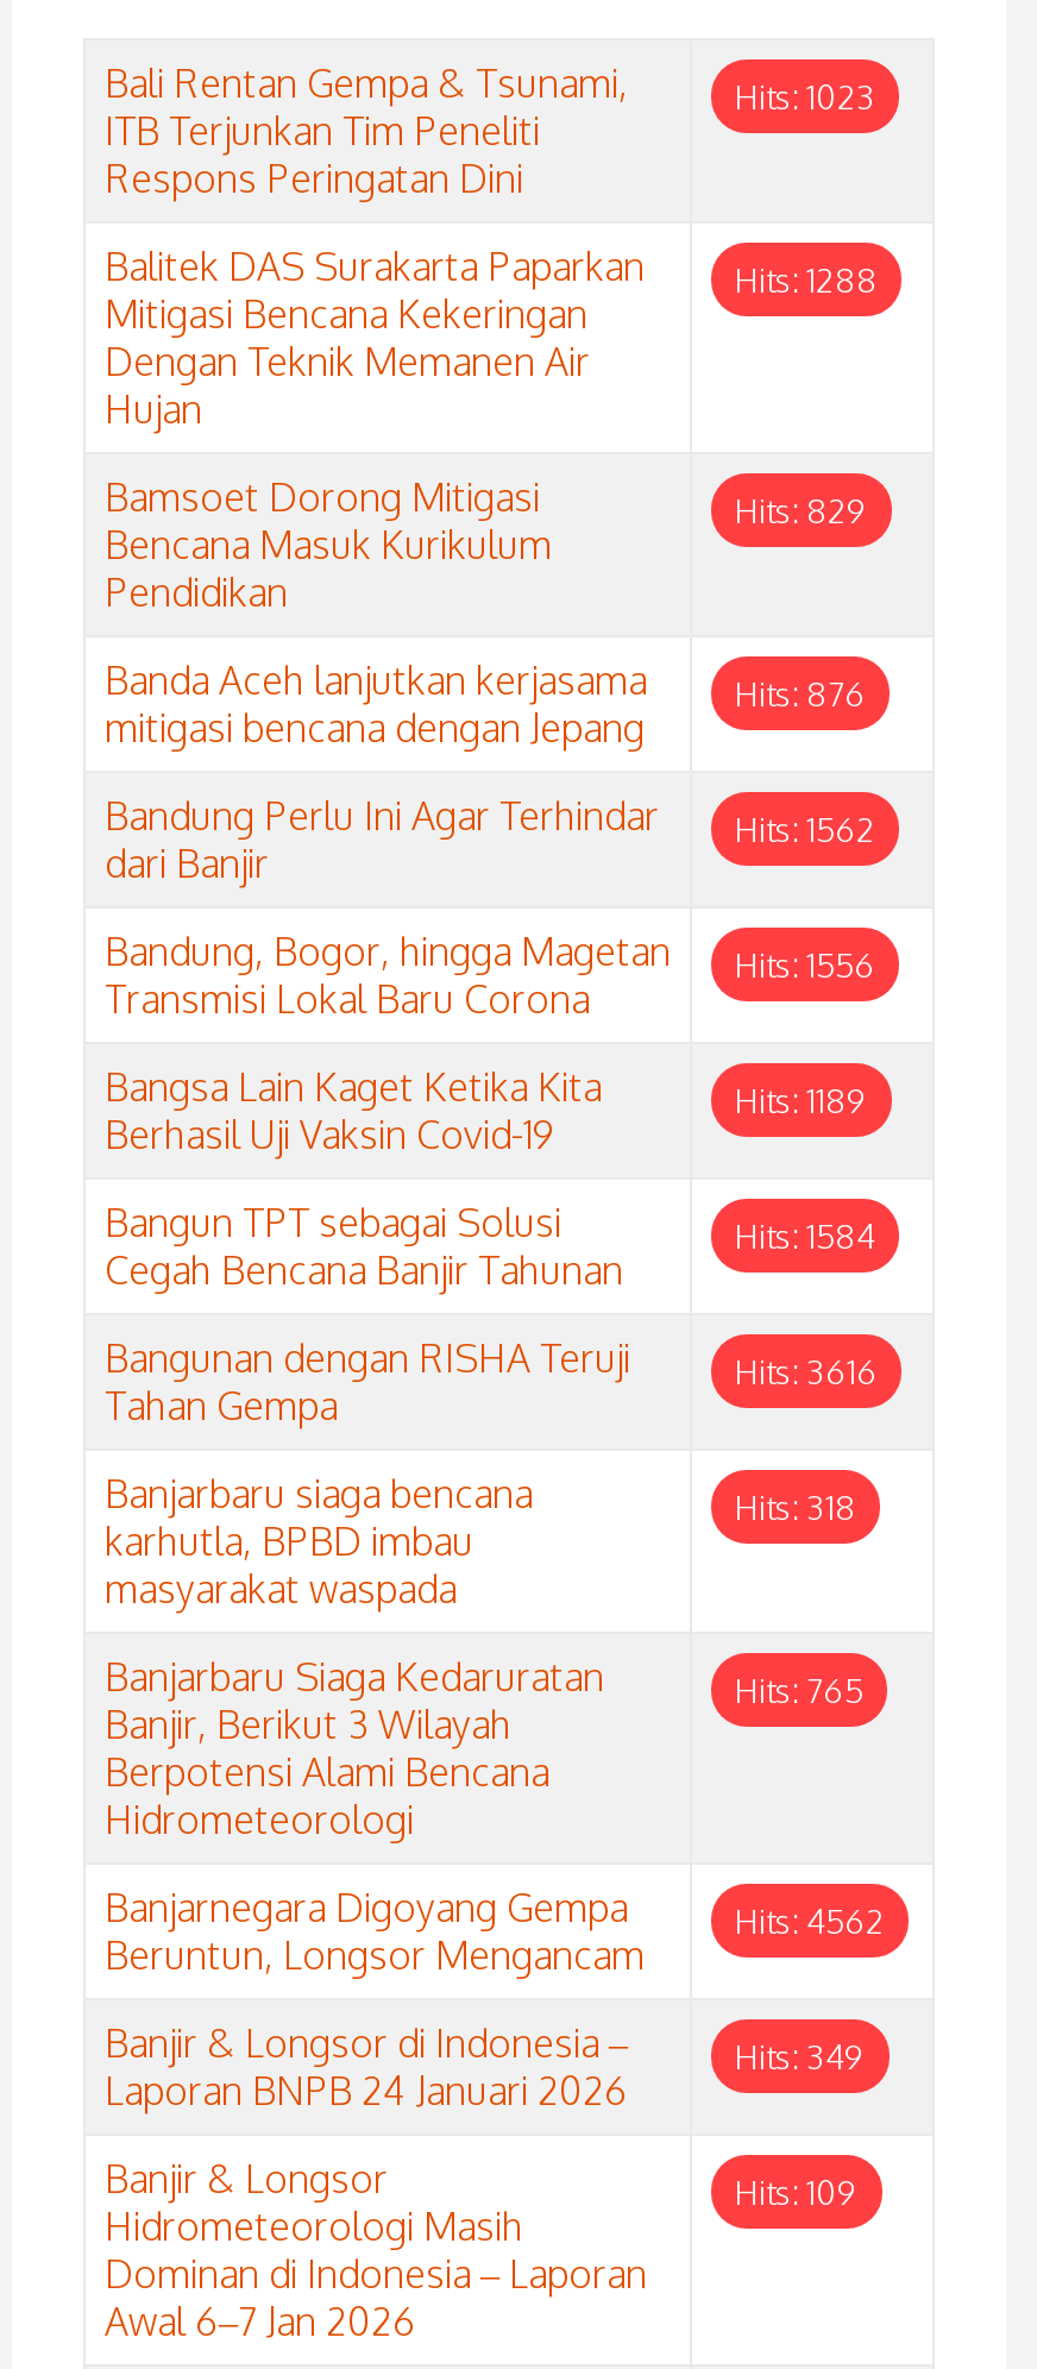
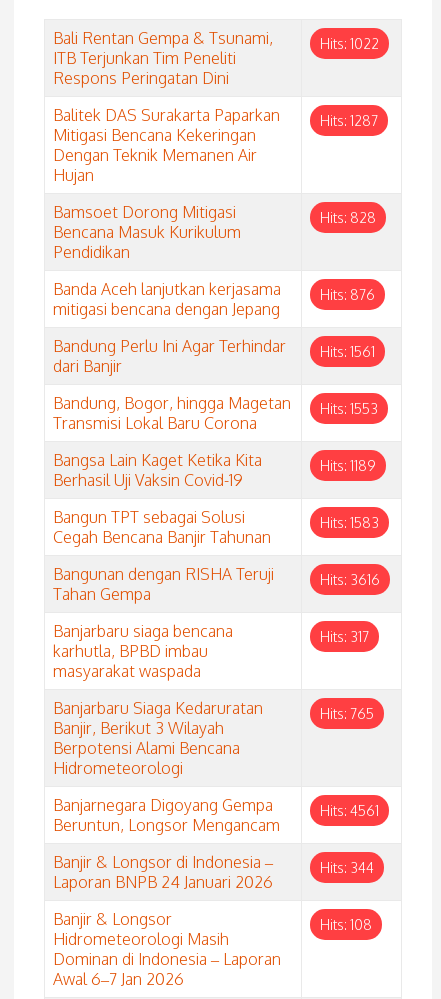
- Hits: 1023
+ Hits: 1022

- Hits: 1288
+ Hits: 1287

- Hits: 829
+ Hits: 828

- Bandung Perlu Ini Agar Terhindar Hits: 1562
+ Bandung Perlu Ini Agar Terhindar Hits: 1561

- Bandung, Bogor, hingga Magetan Hits: 1556
+ Bandung, Bogor, hingga Magetan Hits: 1553

- Hits: 1584
+ Hits: 1583

- Hits: 318
+ Hits: 317

- Hits: 4562
+ Hits: 4561

- Hits: 349
+ Hits: 344

- Hits: 109
+ Hits: 108
